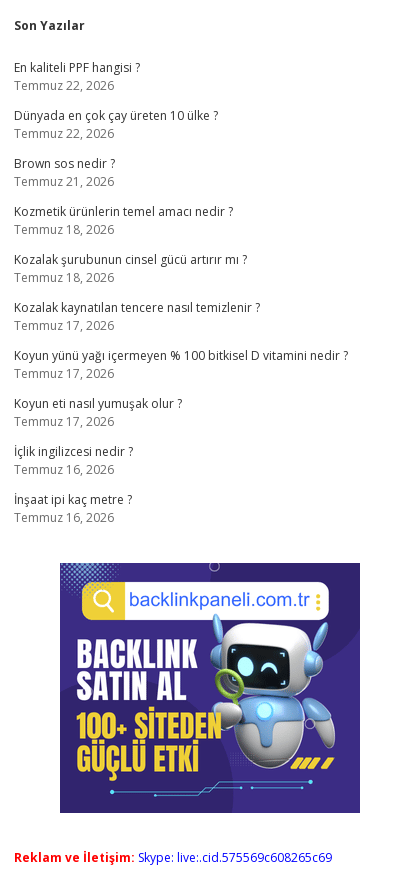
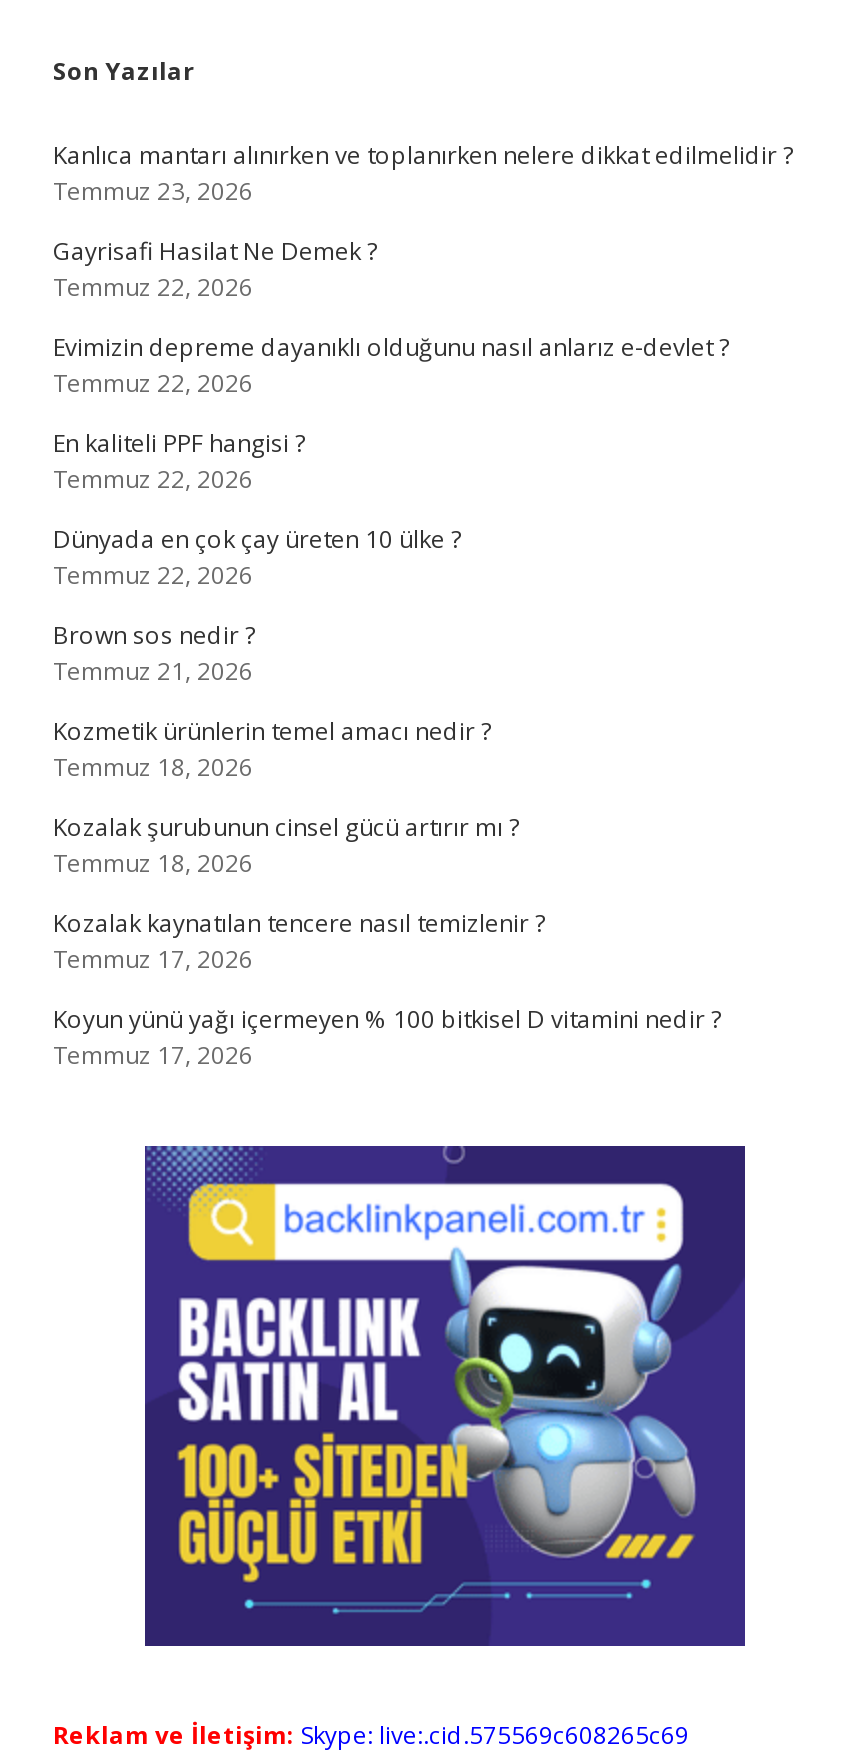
+ Kanlıca mantarı alınırken ve toplanırken nelere dikkat edilmelidir ?
+ Temmuz 23, 2026
+ Gayrisafi Hasilat Ne Demek ?
+ Temmuz 22, 2026
+ Evimizin depreme dayanıklı olduğunu nasıl anlarız e-devlet ?
+ Temmuz 22, 2026

moved down: En kaliteli PPF hangisi ? | Temmuz 22, 2026 | Dünyada en çok çay üreten 10 ülke ? | ... | Koyun yünü yağı içermeyen % 100 bitkisel D vitamini nedir ? | Temmuz 17, 2026

- Koyun eti nasıl yumuşak olur ?
- Temmuz 17, 2026
- İçlik ingilizcesi nedir ?
- Temmuz 16, 2026
- İnşaat ipi kaç metre ?
- Temmuz 16, 2026
